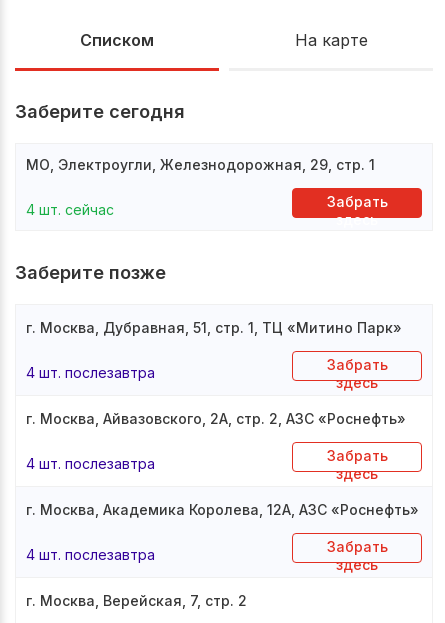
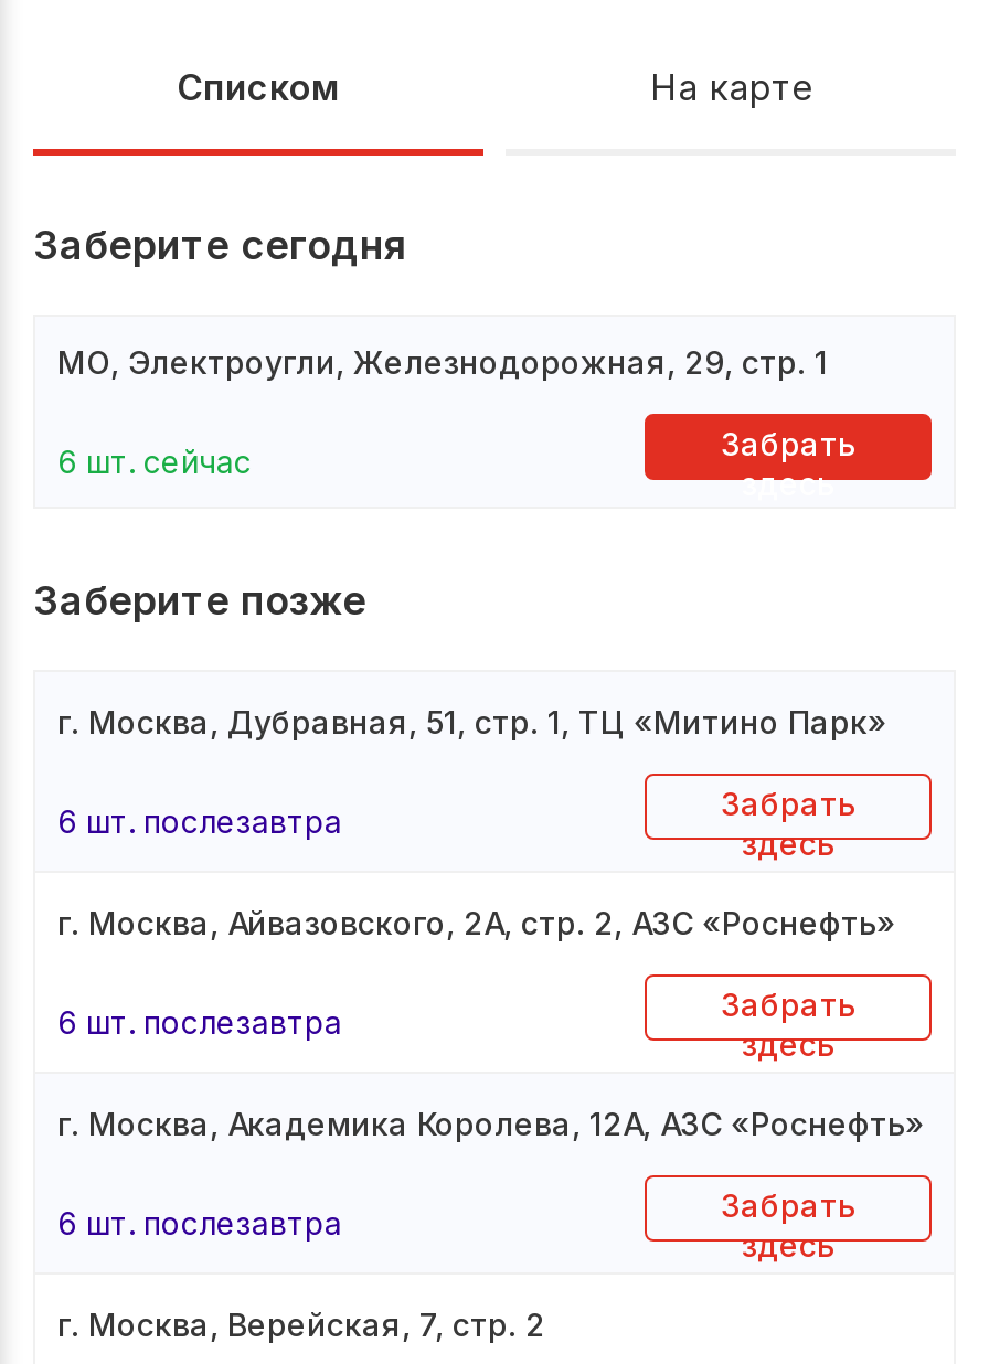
- 4 шт. сейчас
+ 6 шт. сейчас

- 4 шт. послезавтра
+ 6 шт. послезавтра

- 4 шт. послезавтра
+ 6 шт. послезавтра

- 4 шт. послезавтра
+ 6 шт. послезавтра
